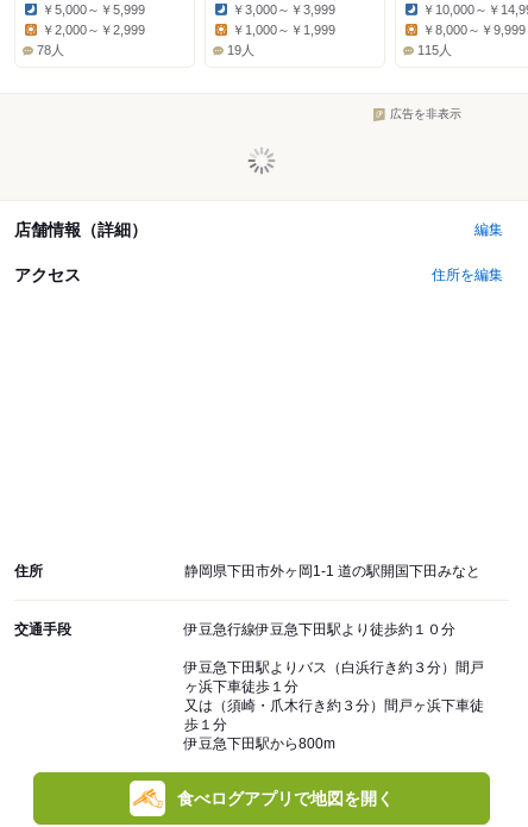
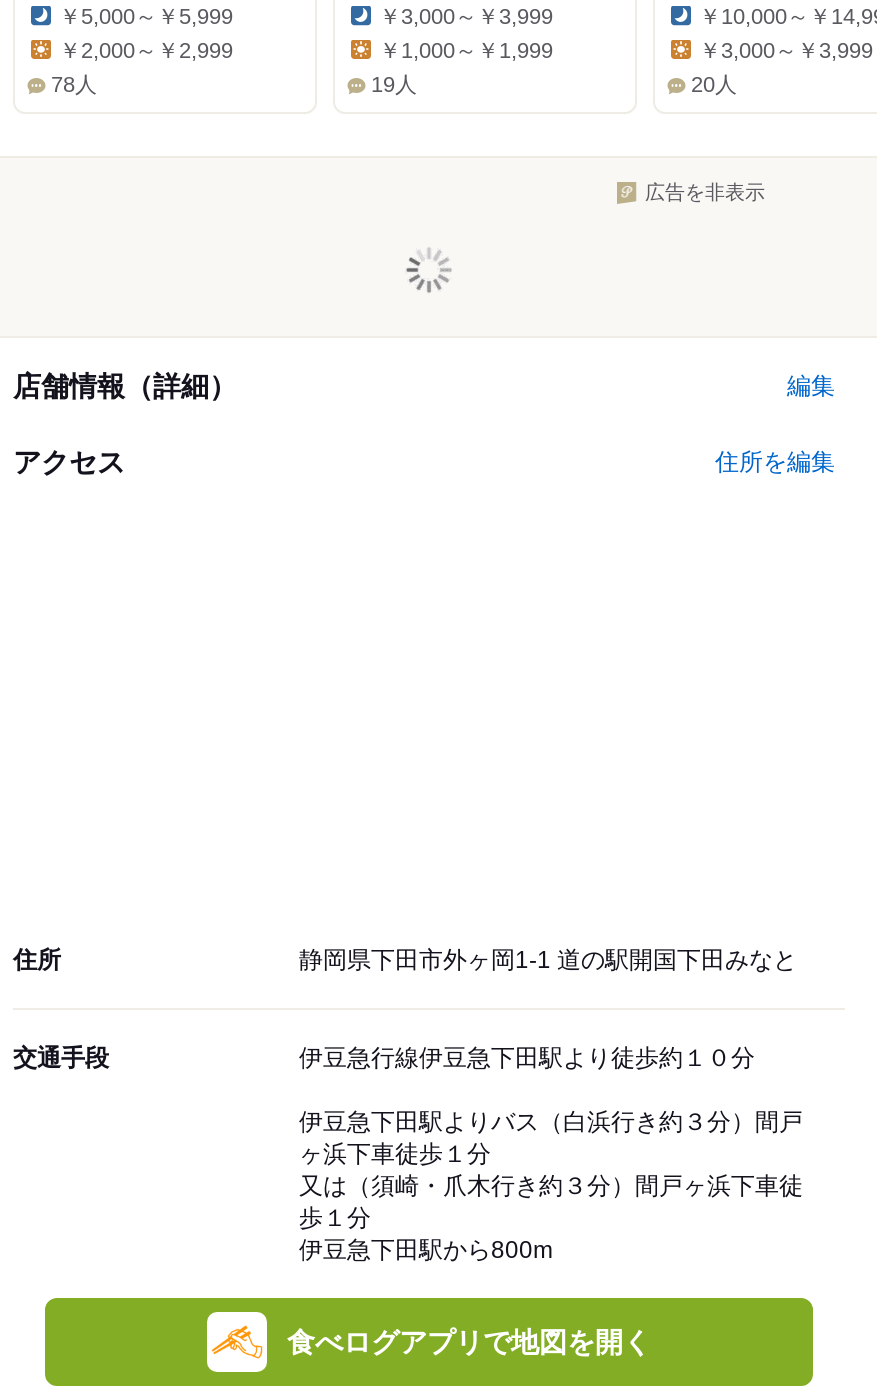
- ￥8,000～￥9,999
+ ￥3,000～￥3,999

- 115人
+ 20人
